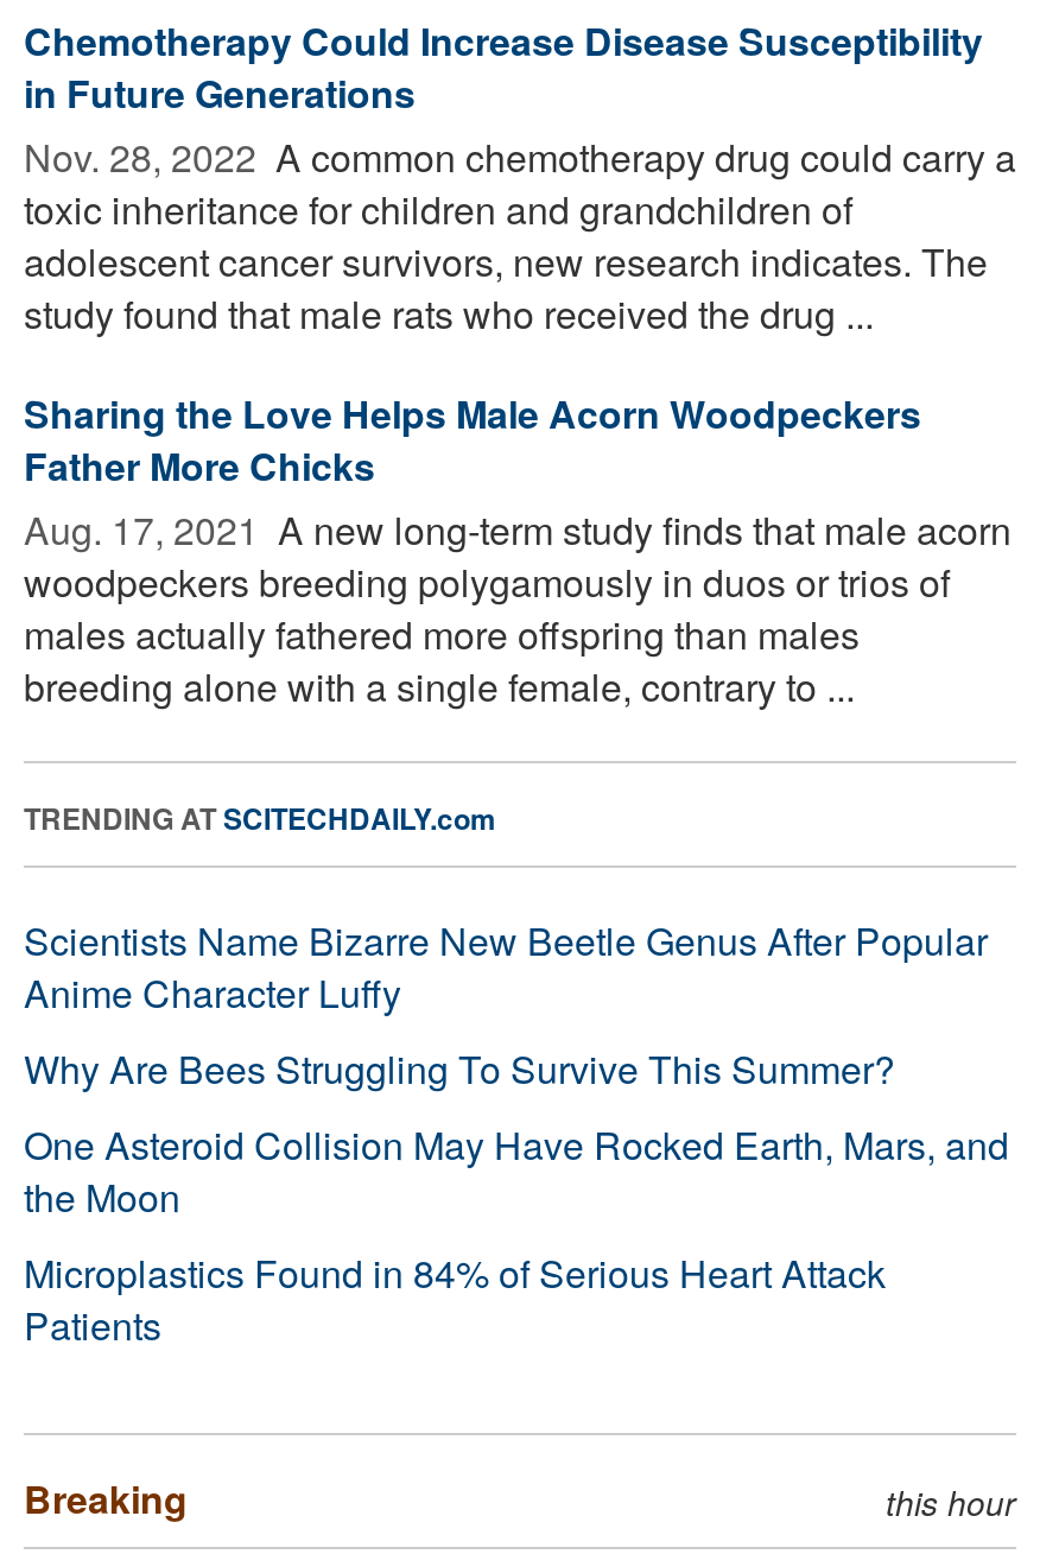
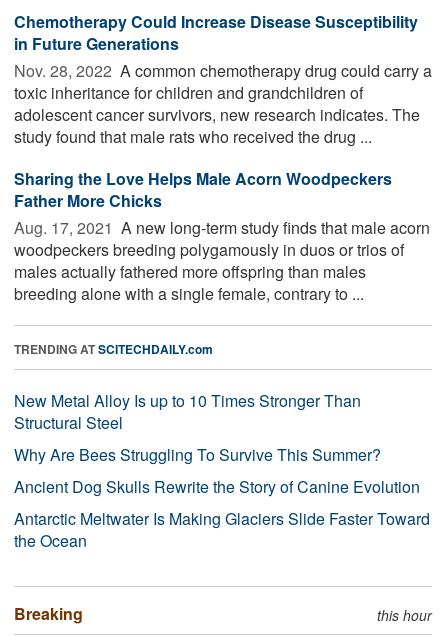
- Scientists Name Bizarre New Beetle Genus After Popular
- Anime Character Luffy
+ New Metal Alloy Is up to 10 Times Stronger Than
+ Structural Steel

- One Asteroid Collision May Have Rocked Earth, Mars, and
- the Moon
- Microplastics Found in 84% of Serious Heart Attack
- Patients
+ Ancient Dog Skulls Rewrite the Story of Canine Evolution
+ Antarctic Meltwater Is Making Glaciers Slide Faster Toward
+ the Ocean
